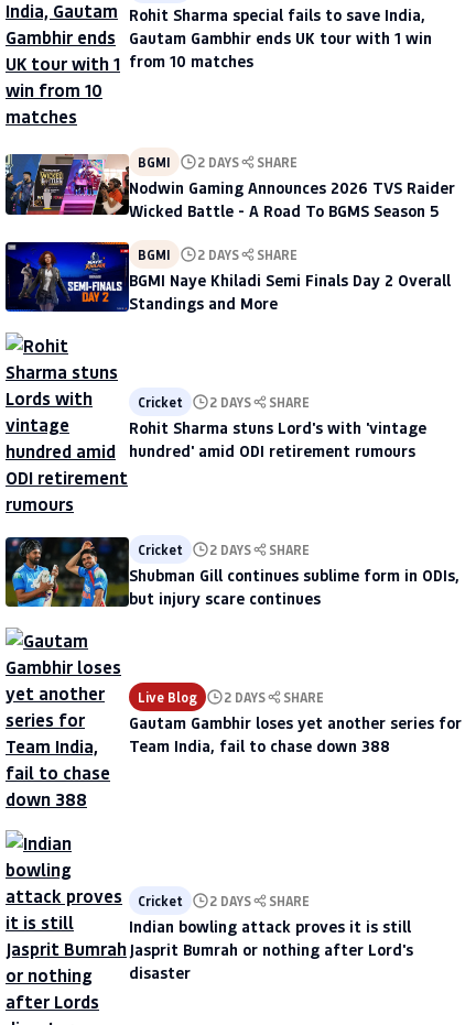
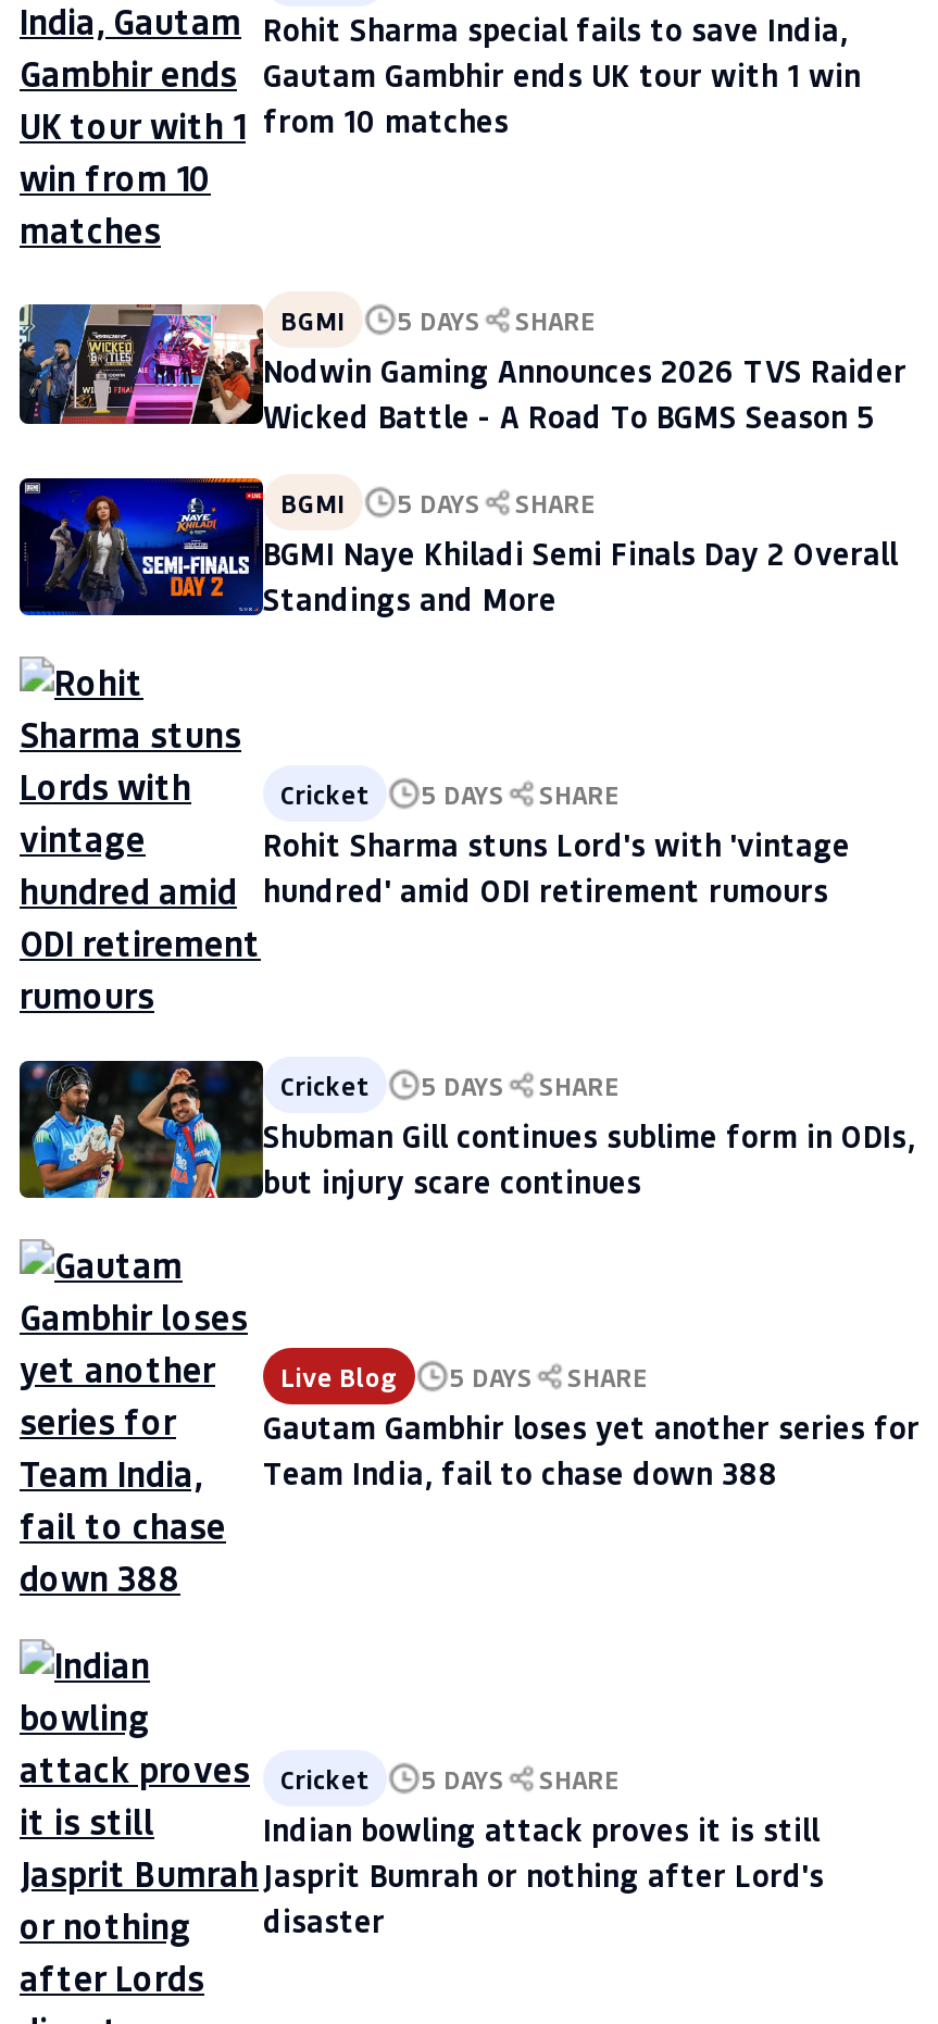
- BGMI 2 DAYS SHARE
+ BGMI 5 DAYS SHARE

- BGMI 2 DAYS SHARE
+ BGMI 5 DAYS SHARE

- Cricket 2 DAYS SHARE
+ Cricket 5 DAYS SHARE

- Cricket 2 DAYS SHARE
+ Cricket 5 DAYS SHARE

- Live Blog 2 DAYS SHARE
+ Live Blog 5 DAYS SHARE

- Cricket 2 DAYS SHARE
+ Cricket 5 DAYS SHARE
